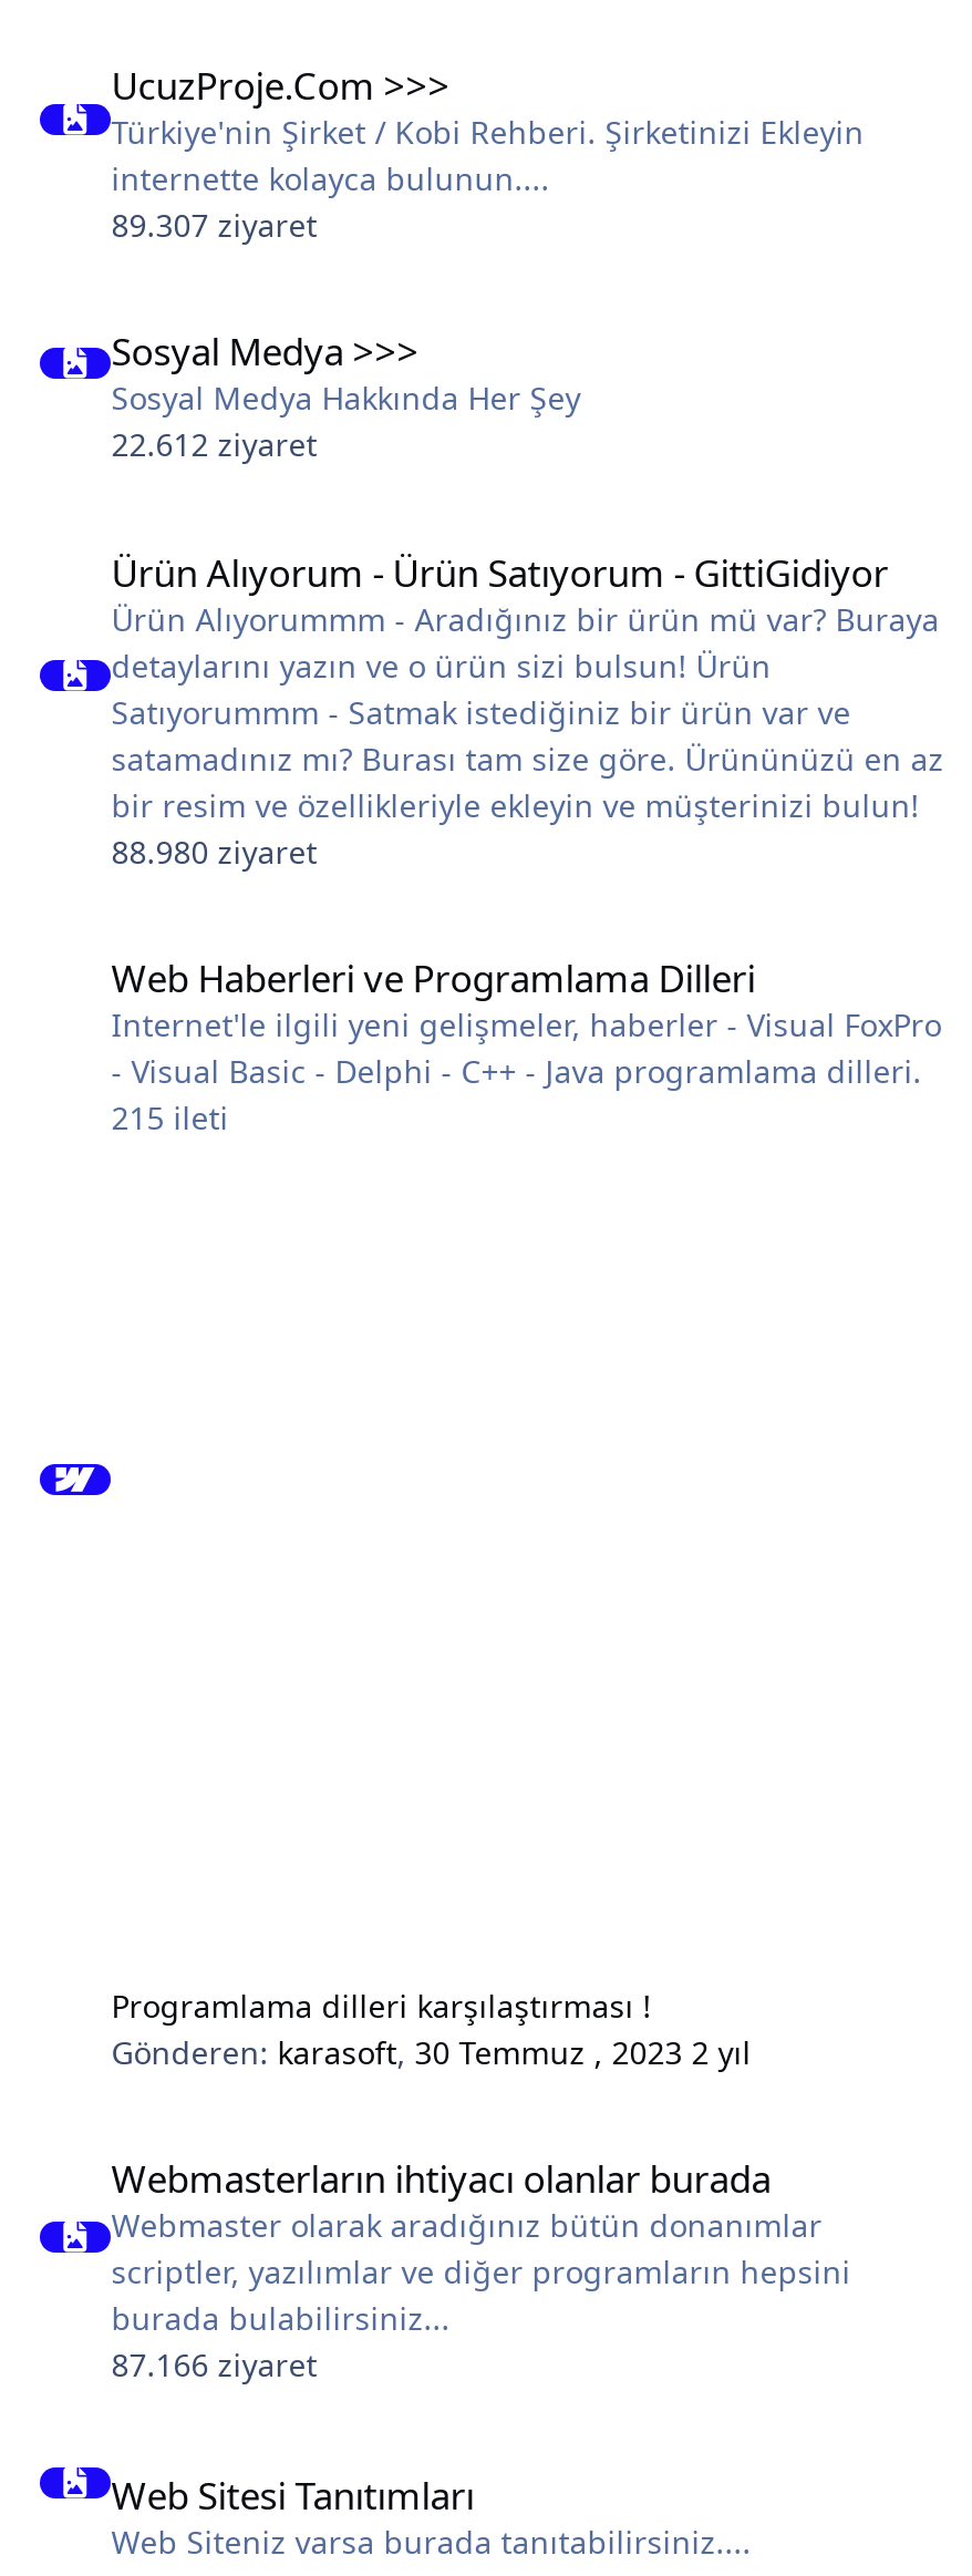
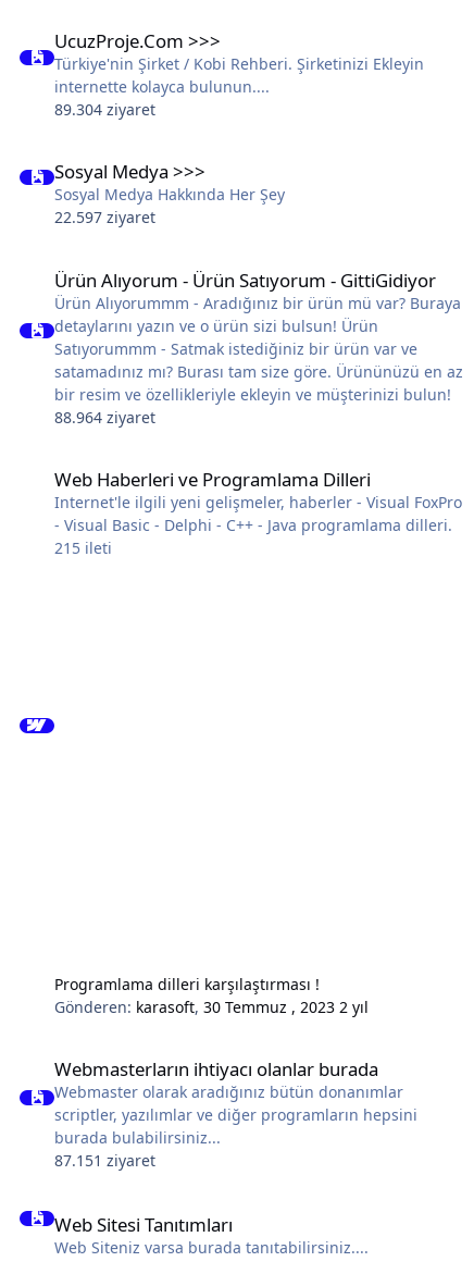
- 89.307 ziyaret
+ 89.304 ziyaret

- 22.612 ziyaret
+ 22.597 ziyaret

- 88.980 ziyaret
+ 88.964 ziyaret

- 87.166 ziyaret
+ 87.151 ziyaret
